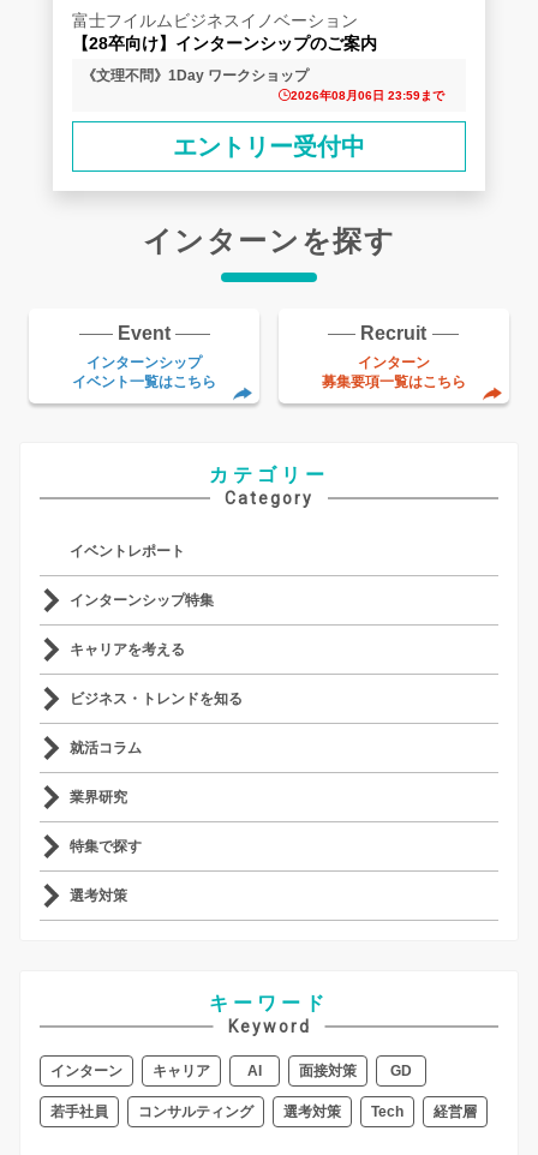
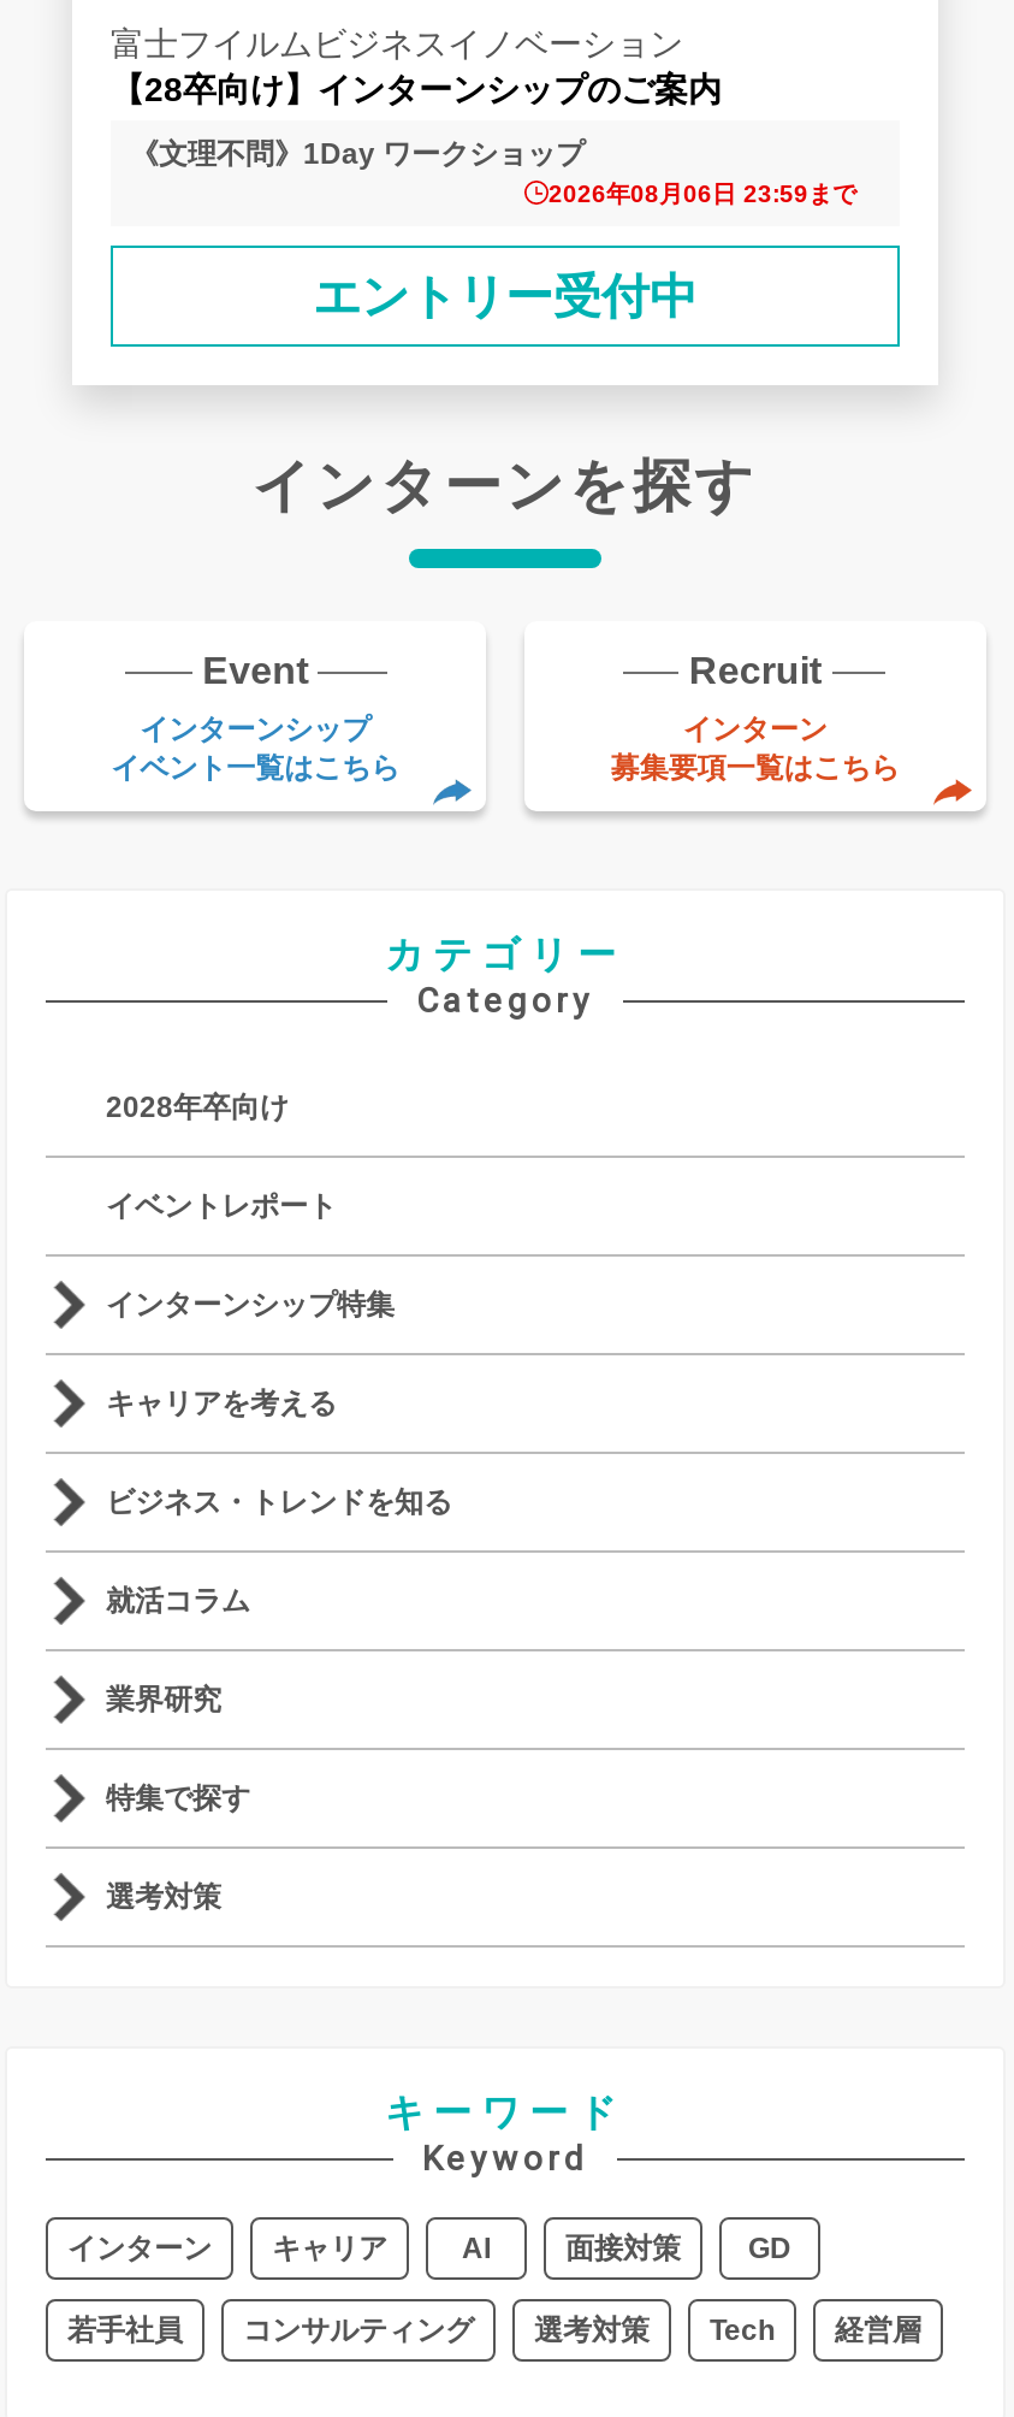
+ 2028年卒向け
